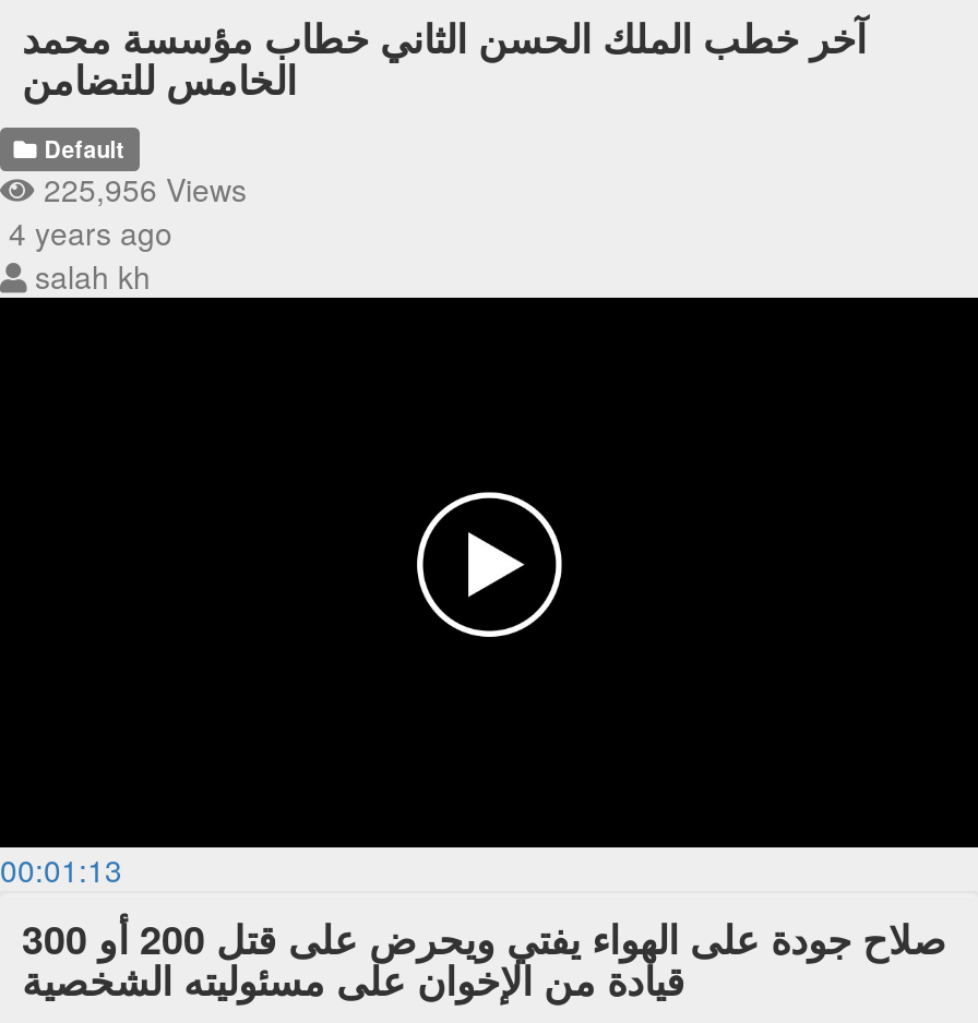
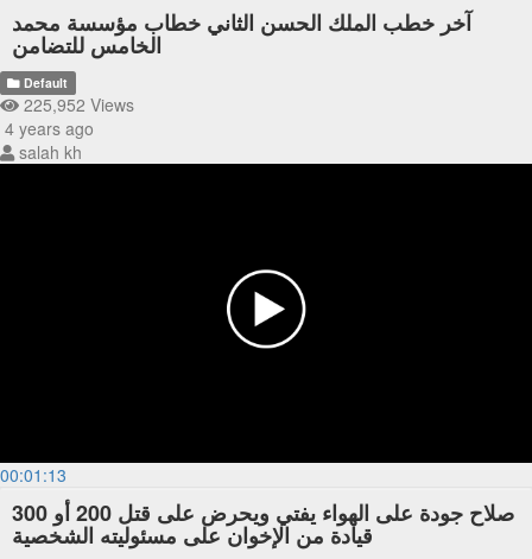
- 225,956 Views
+ 225,952 Views
